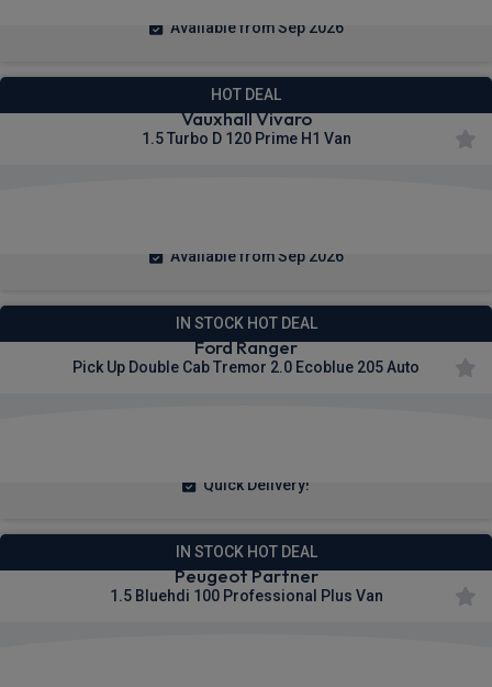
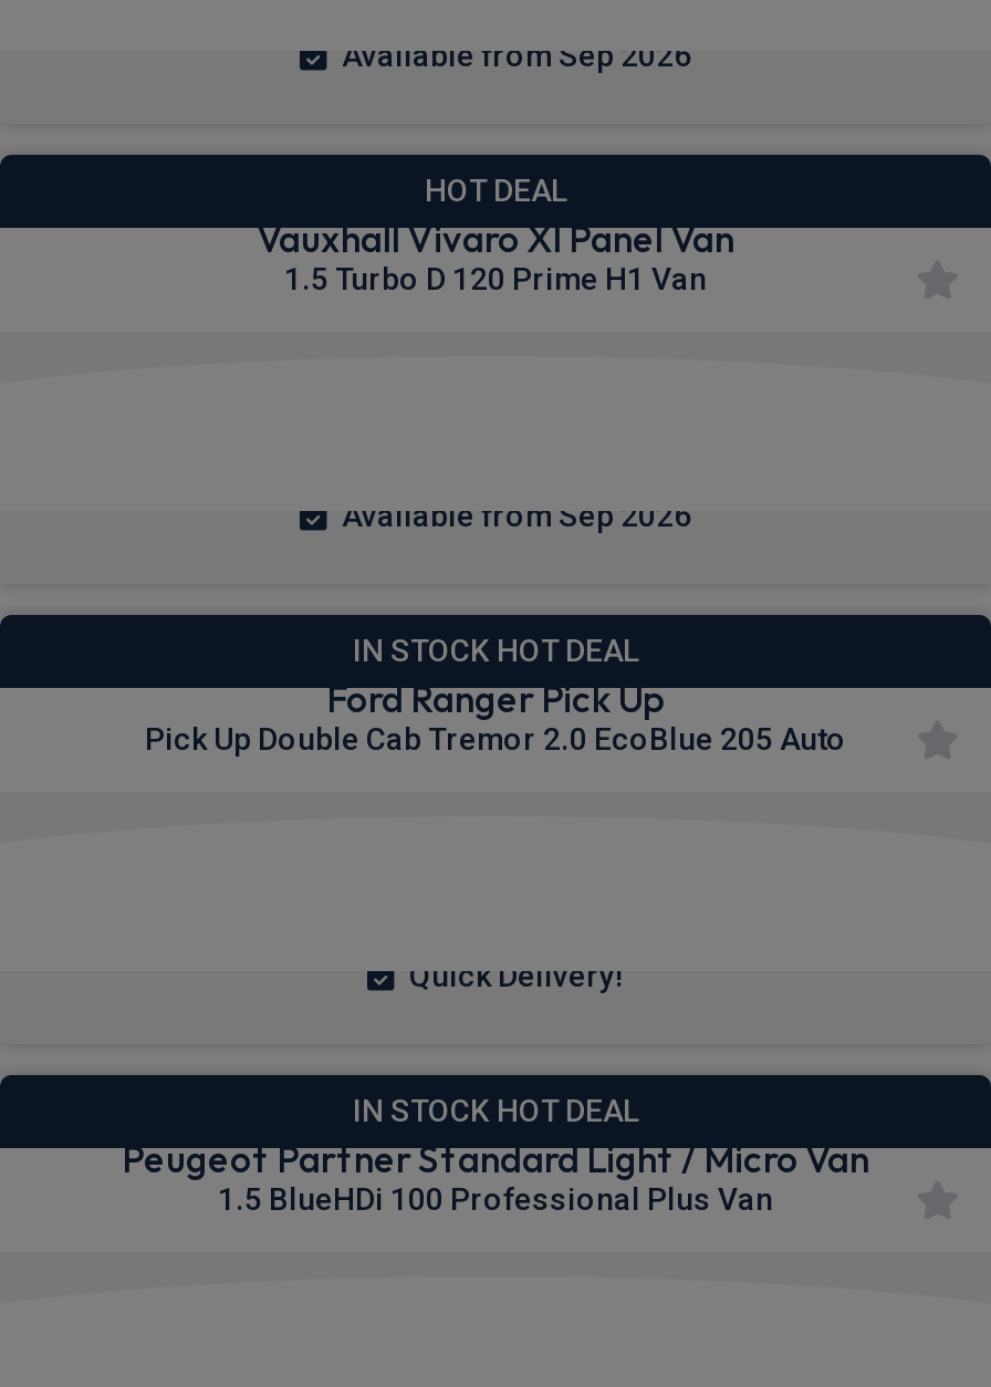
- Vauxhall Vivaro
+ Vauxhall Vivaro Xl Panel Van

- Ford Ranger
- Pick Up Double Cab Tremor 2.0 Ecoblue 205 Auto
+ Ford Ranger Pick Up
+ Pick Up Double Cab Tremor 2.0 EcoBlue 205 Auto

- Peugeot Partner
- 1.5 Bluehdi 100 Professional Plus Van
+ Peugeot Partner Standard Light / Micro Van
+ 1.5 BlueHDi 100 Professional Plus Van
